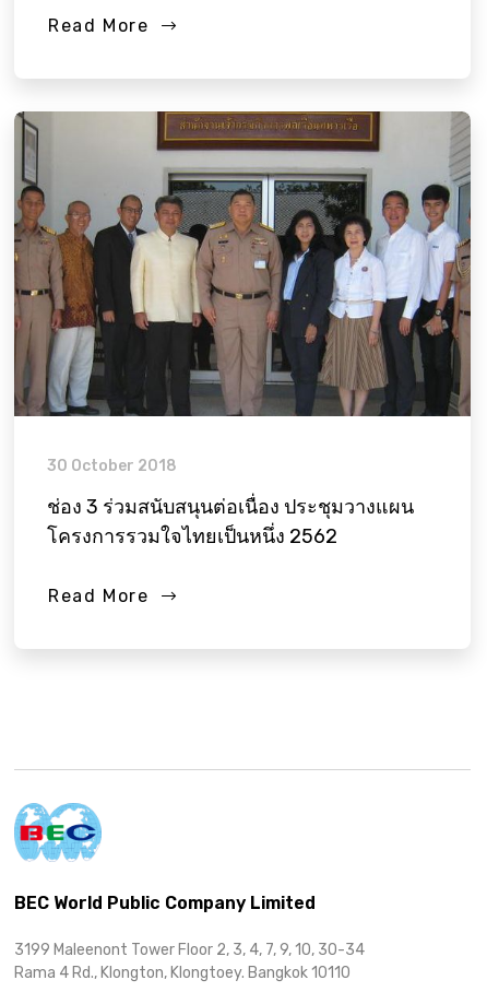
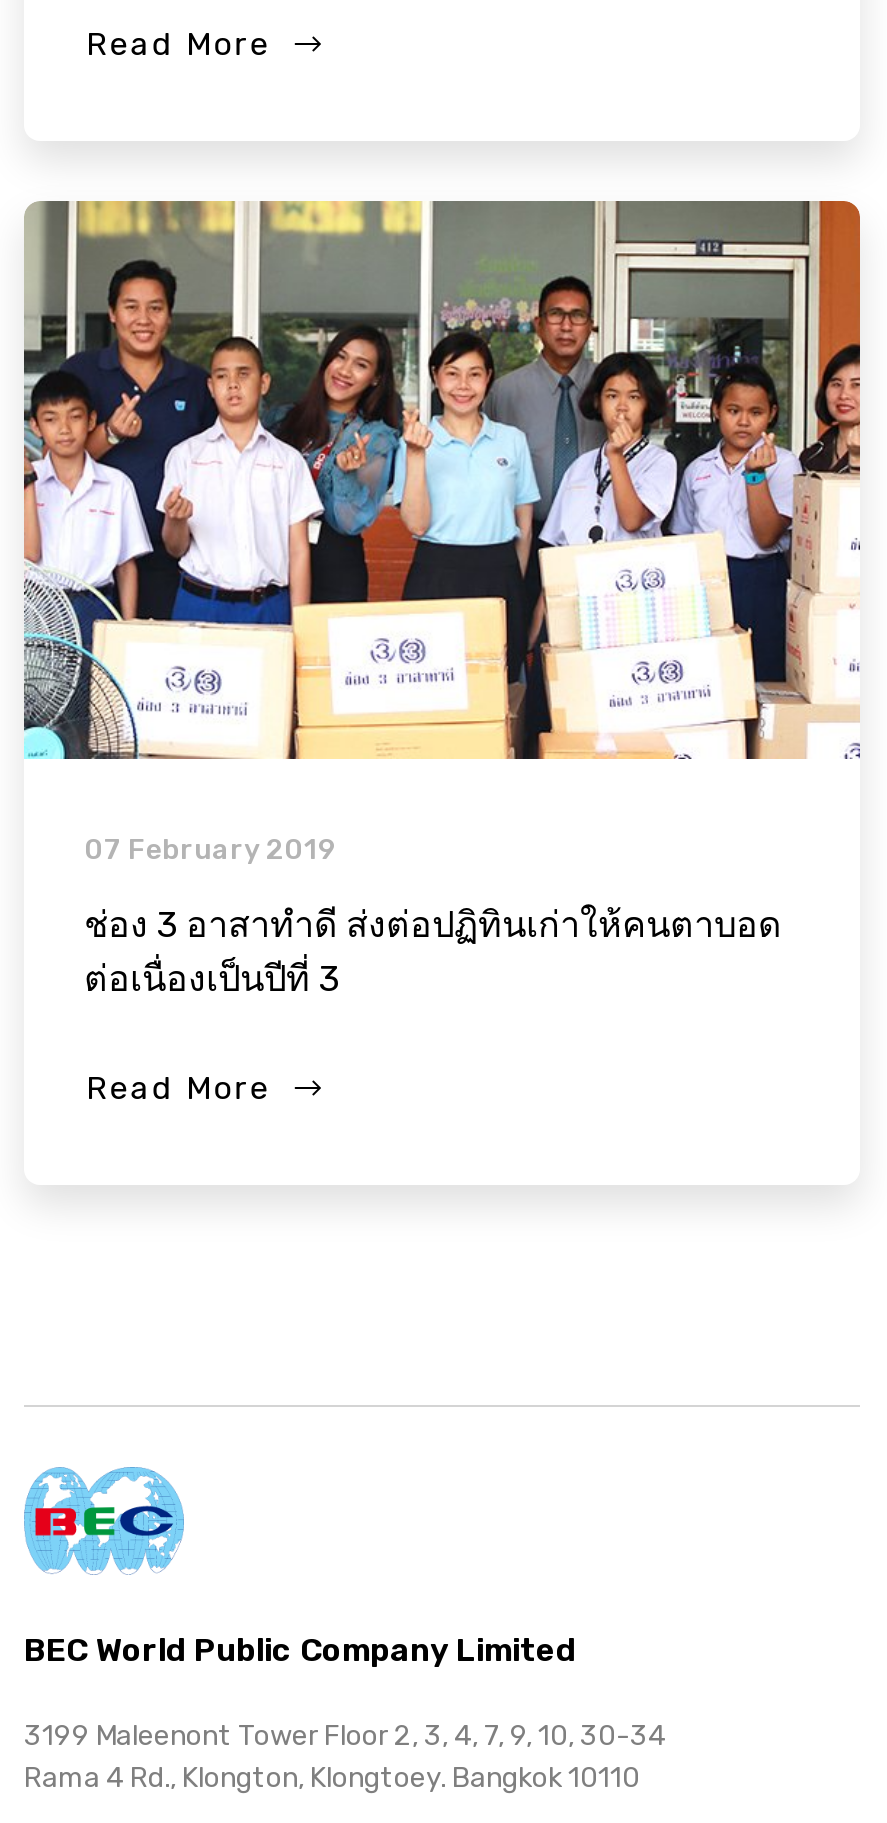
- [image]
- 30 October 2018
+ [image]
+ 07 February 2019

- ช่อง 3 ร่วมสนับสนุนต่อเนื่อง ประชุมวางแผน
- โครงการรวมใจไทยเป็นหนึ่ง 2562
+ ช่อง 3 อาสาทำดี ส่งต่อปฏิทินเก่าให้คนตาบอด
+ ต่อเนื่องเป็นปีที่ 3
